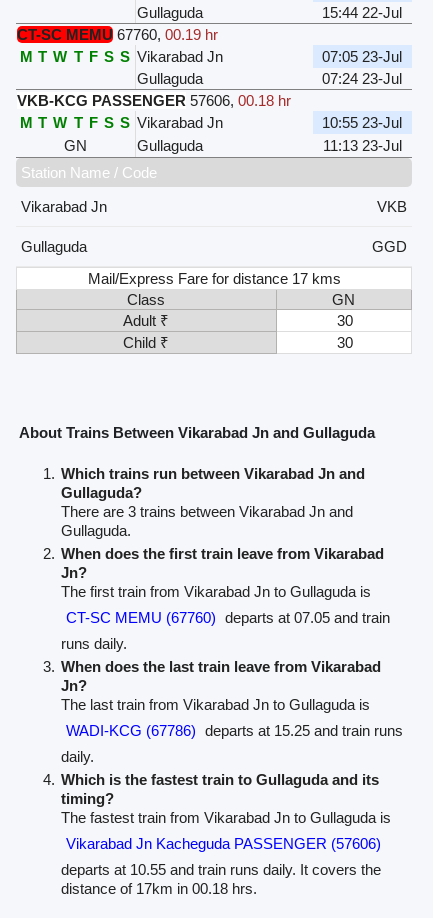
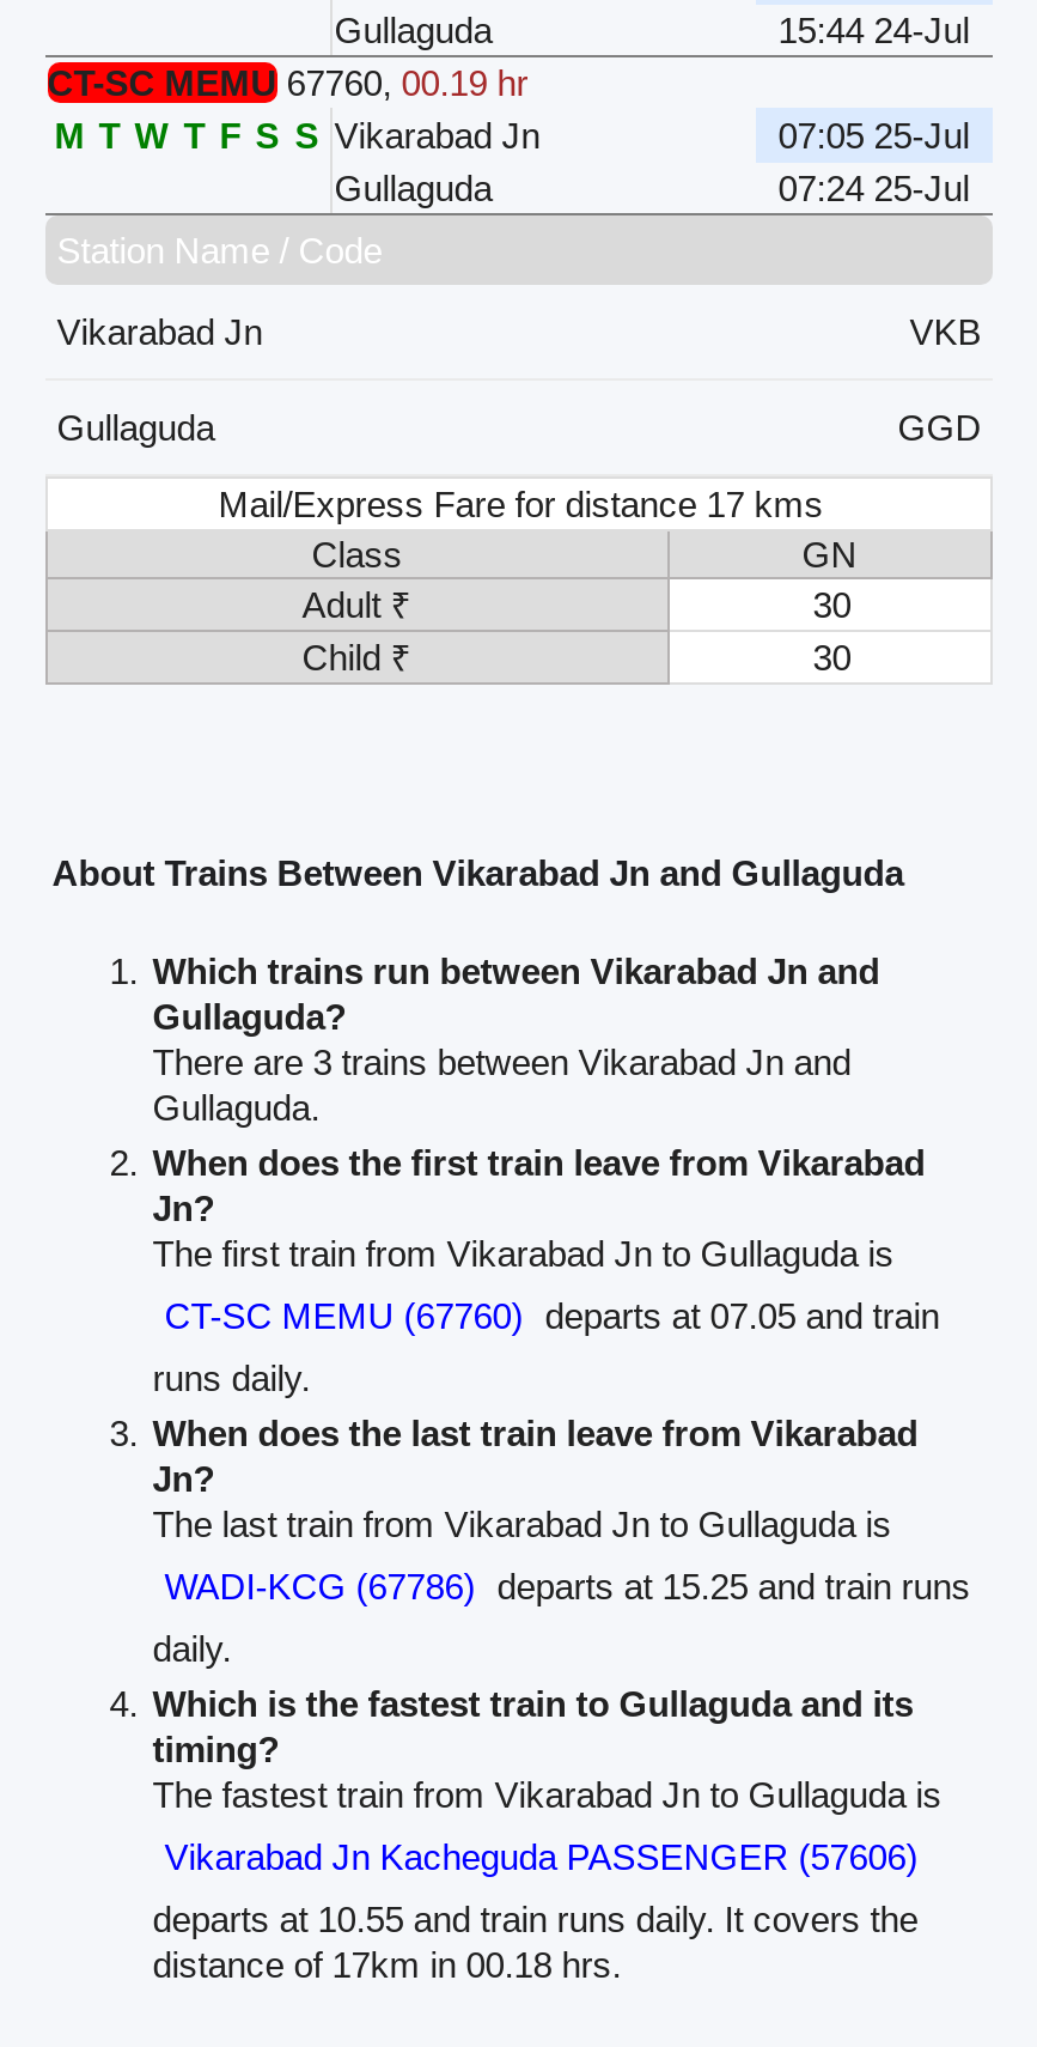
- 15:44 22-Jul
+ 15:44 24-Jul

- 07:05 23-Jul
+ 07:05 25-Jul

- 07:24 23-Jul
- VKB-KCG PASSENGER 57606, 00.18 hr
- M T W T F S S Vikarabad Jn
- 10:55 23-Jul
- GN
- Gullaguda
- 11:13 23-Jul
+ 07:24 25-Jul
